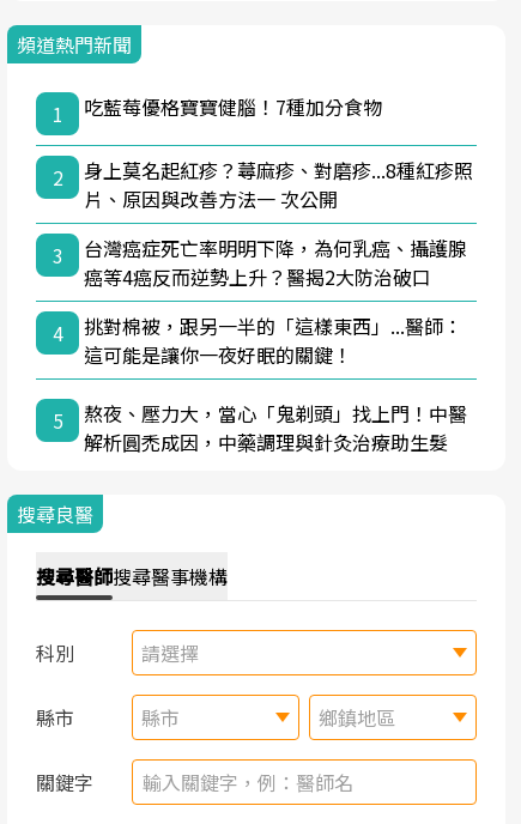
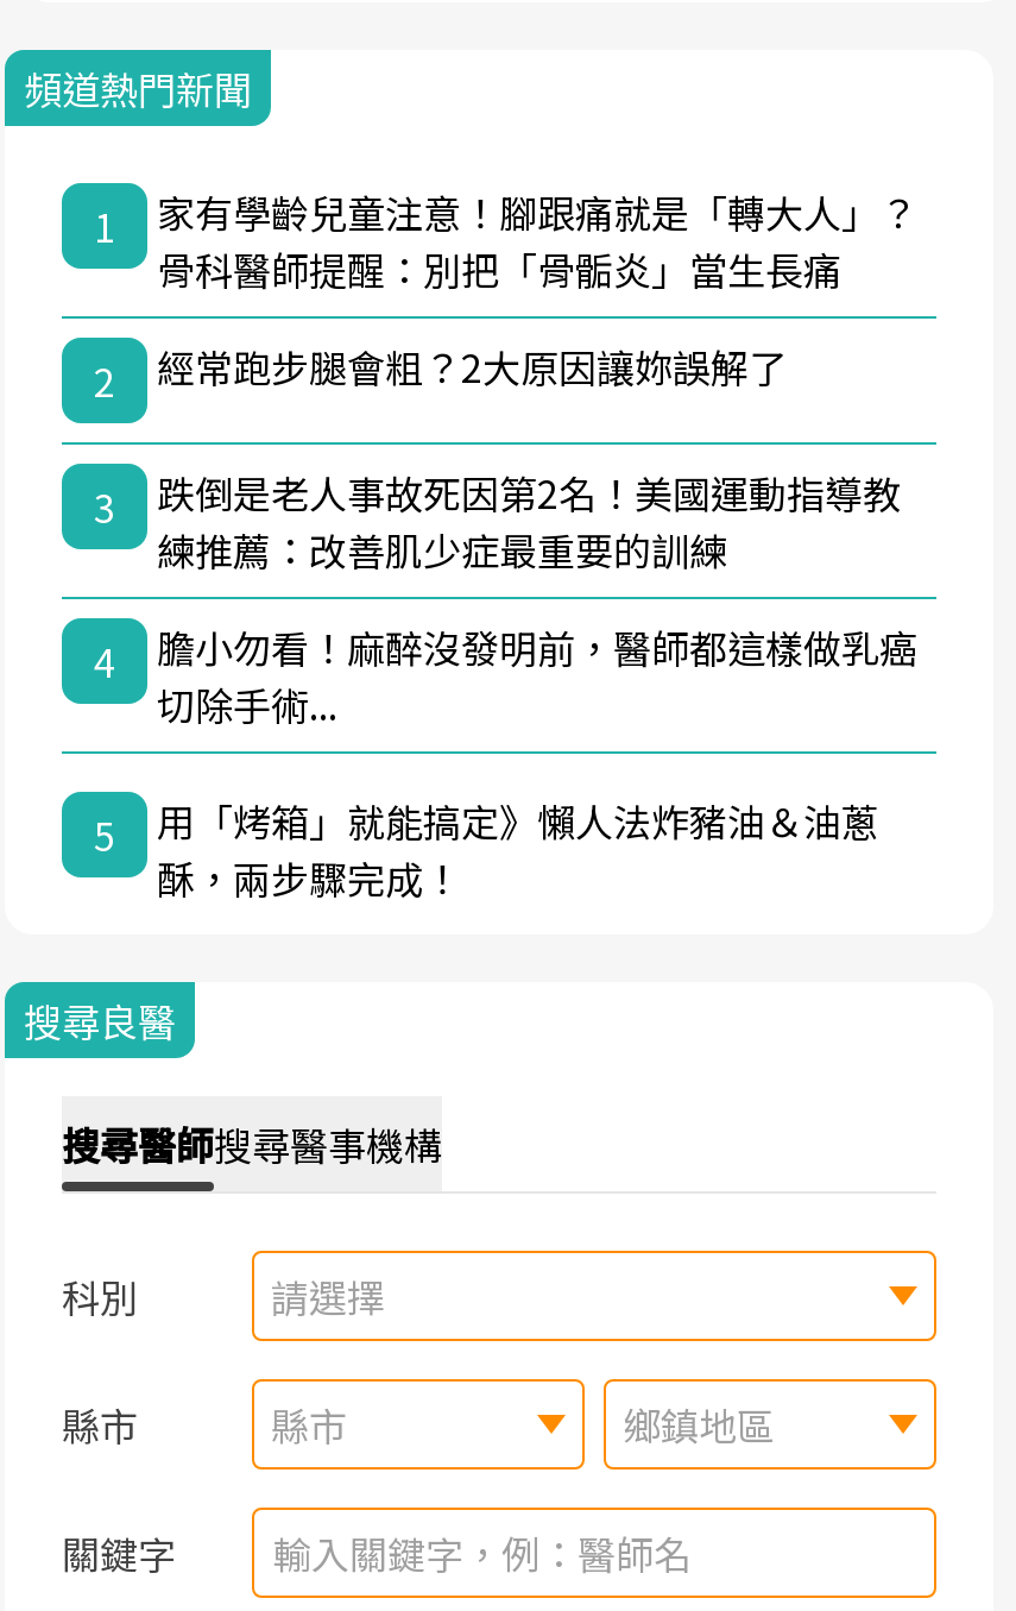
- 吃藍莓優格寶寶健腦！7種加分食物
+ 家有學齡兒童注意！腳跟痛就是「轉大人」？
+ 骨科醫師提醒：別把「骨骺炎」當生長痛

- 身上莫名起紅疹？蕁麻疹、對磨疹...8種紅疹照
- 片、原因與改善方法一 次公開
+ 經常跑步腿會粗？2大原因讓妳誤解了

- 台灣癌症死亡率明明下降，為何乳癌、攝護腺
- 癌等4癌反而逆勢上升？醫揭2大防治破口
+ 跌倒是老人事故死因第2名！美國運動指導教
+ 練推薦：改善肌少症最重要的訓練

- 挑對棉被，跟另一半的「這樣東西」...醫師：
- 這可能是讓你一夜好眠的關鍵！
+ 膽小勿看！麻醉沒發明前，醫師都這樣做乳癌
+ 切除手術...

- 熬夜、壓力大，當心「鬼剃頭」找上門！中醫
- 解析圓禿成因，中藥調理與針灸治療助生髮
+ 用「烤箱」就能搞定》懶人法炸豬油＆油蔥
+ 酥，兩步驟完成！
